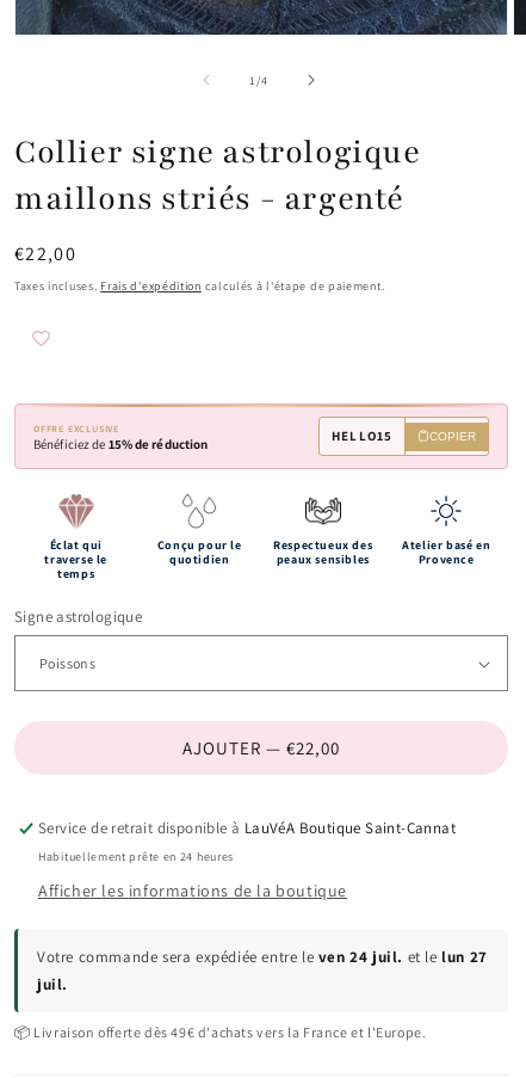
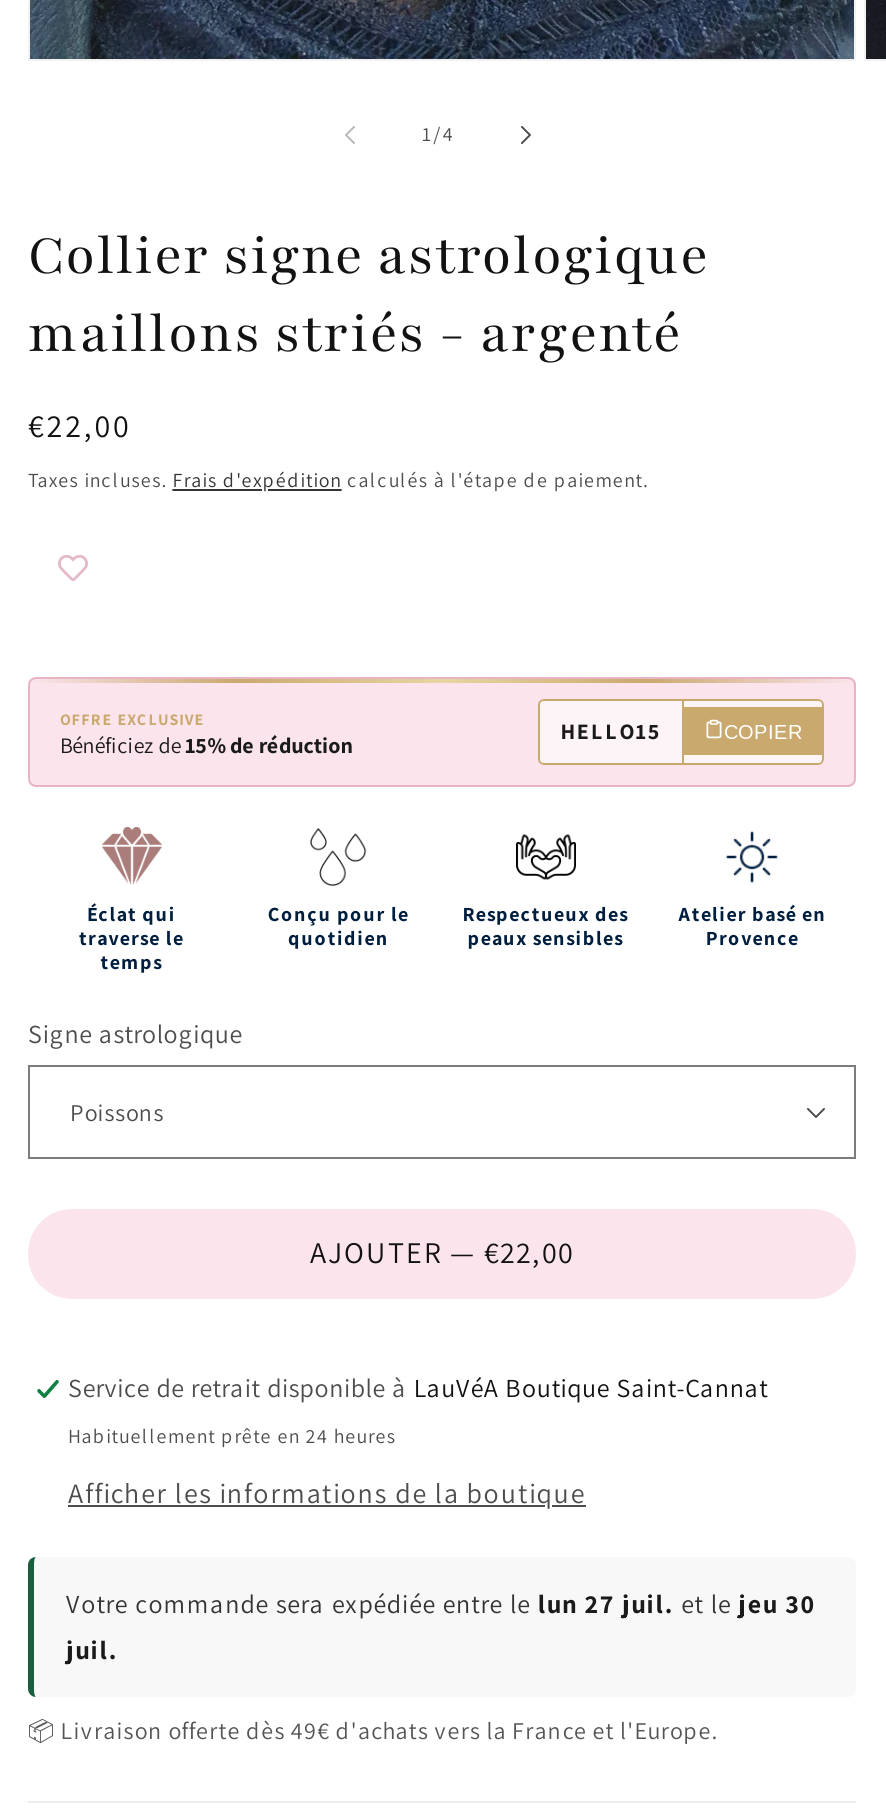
- Votre commande sera expédiée entre le ven 24 juil. et le lun 27
+ Votre commande sera expédiée entre le lun 27 juil. et le jeu 30
